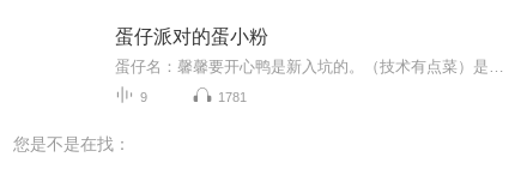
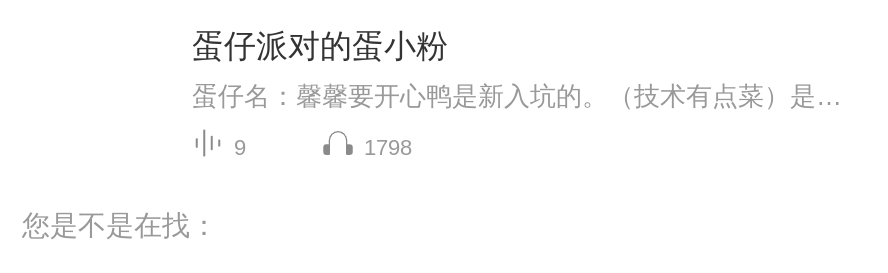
- 1781
+ 1798
